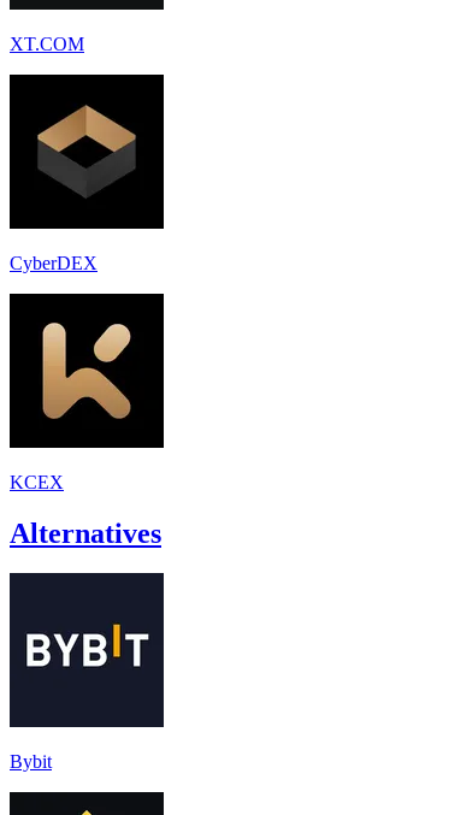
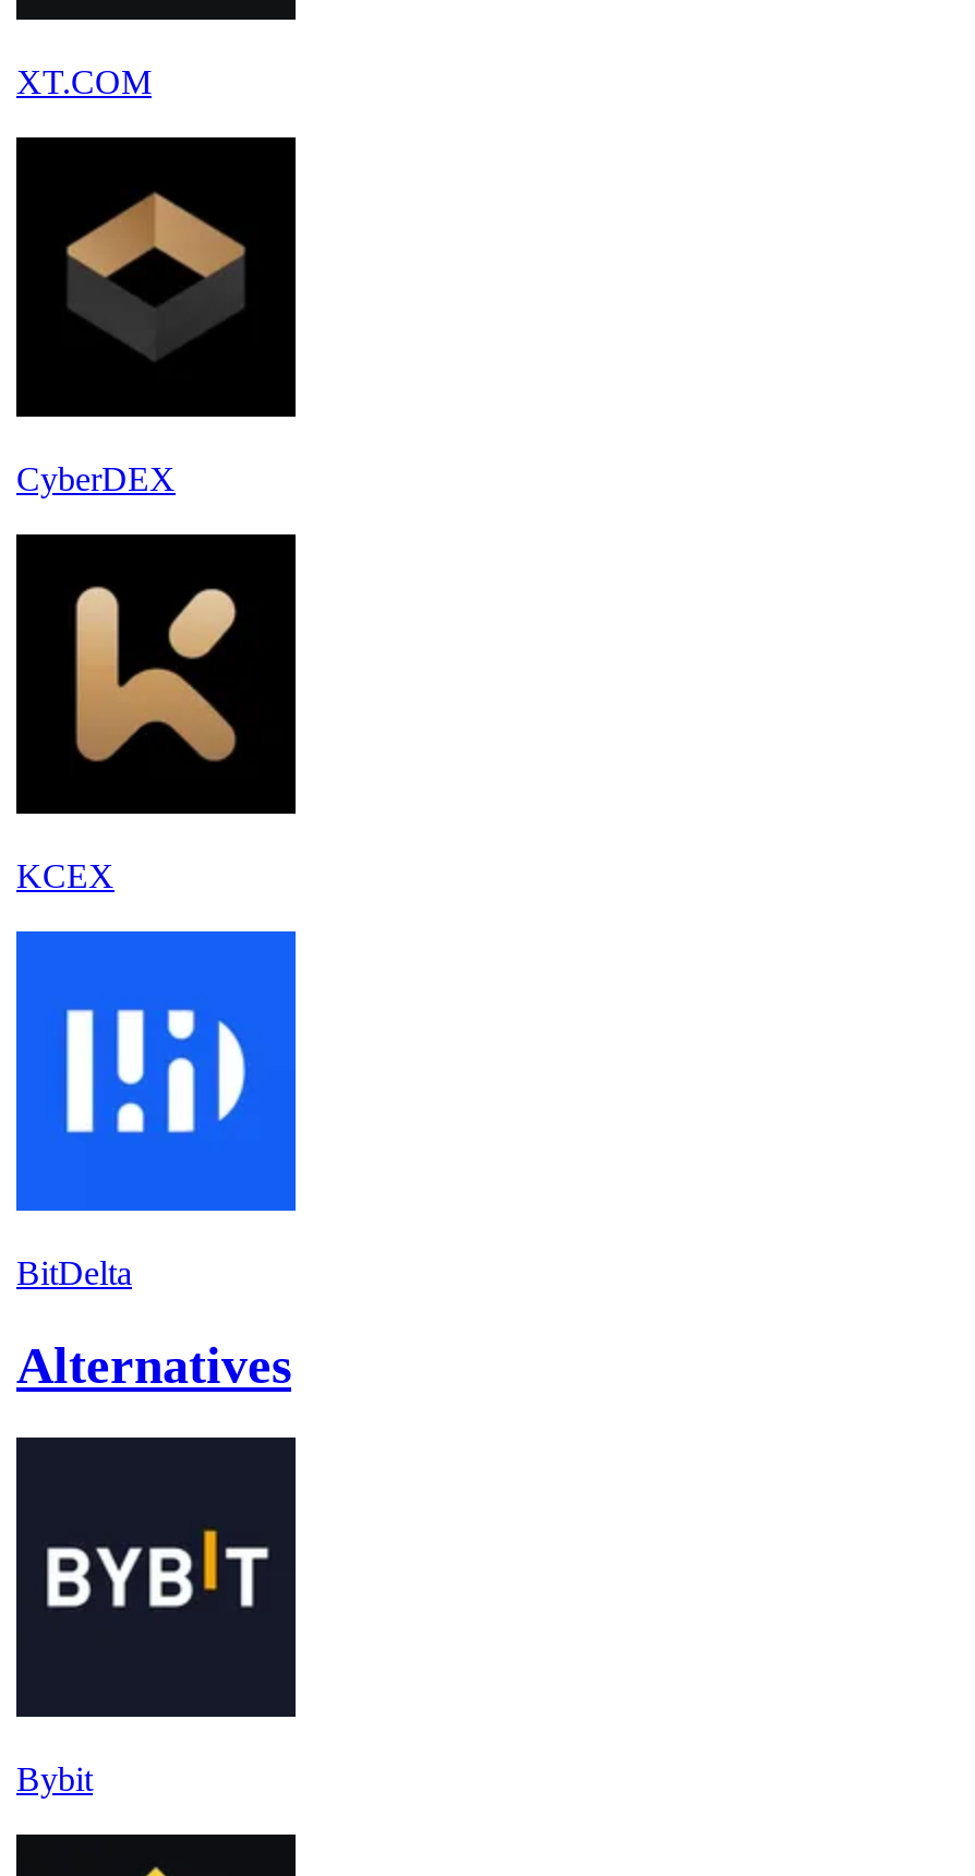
+ [image]
+ BitDelta
